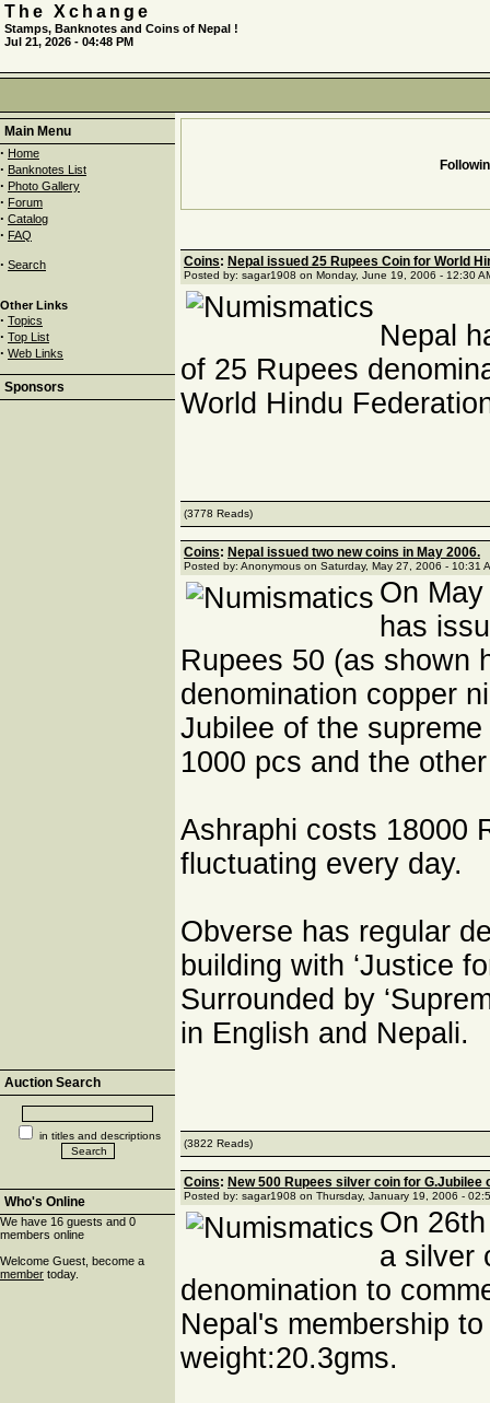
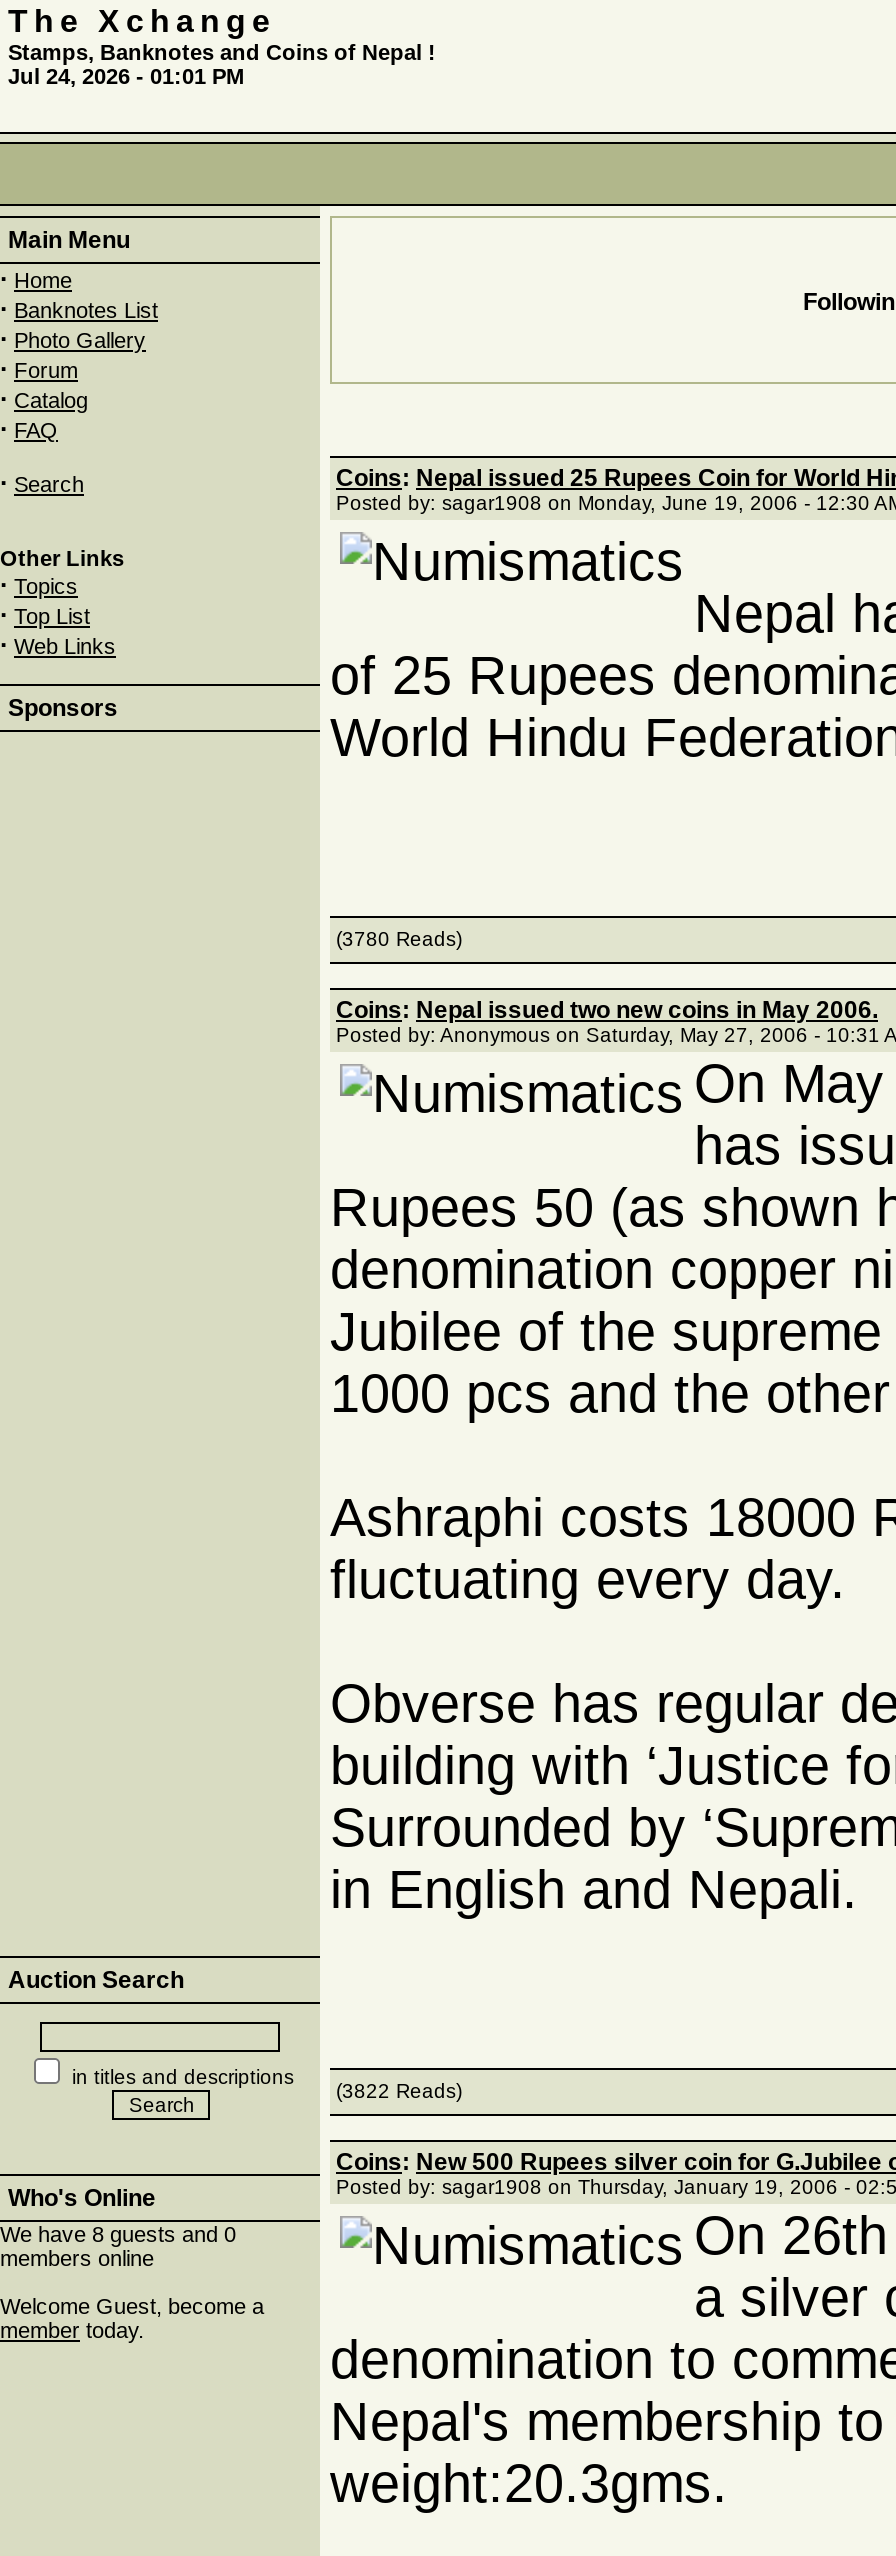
- Jul 21, 2026 - 04:48 PM
+ Jul 24, 2026 - 01:01 PM

- (3778 Reads)
+ (3780 Reads)

- We have 16 guests and 0
+ We have 8 guests and 0
